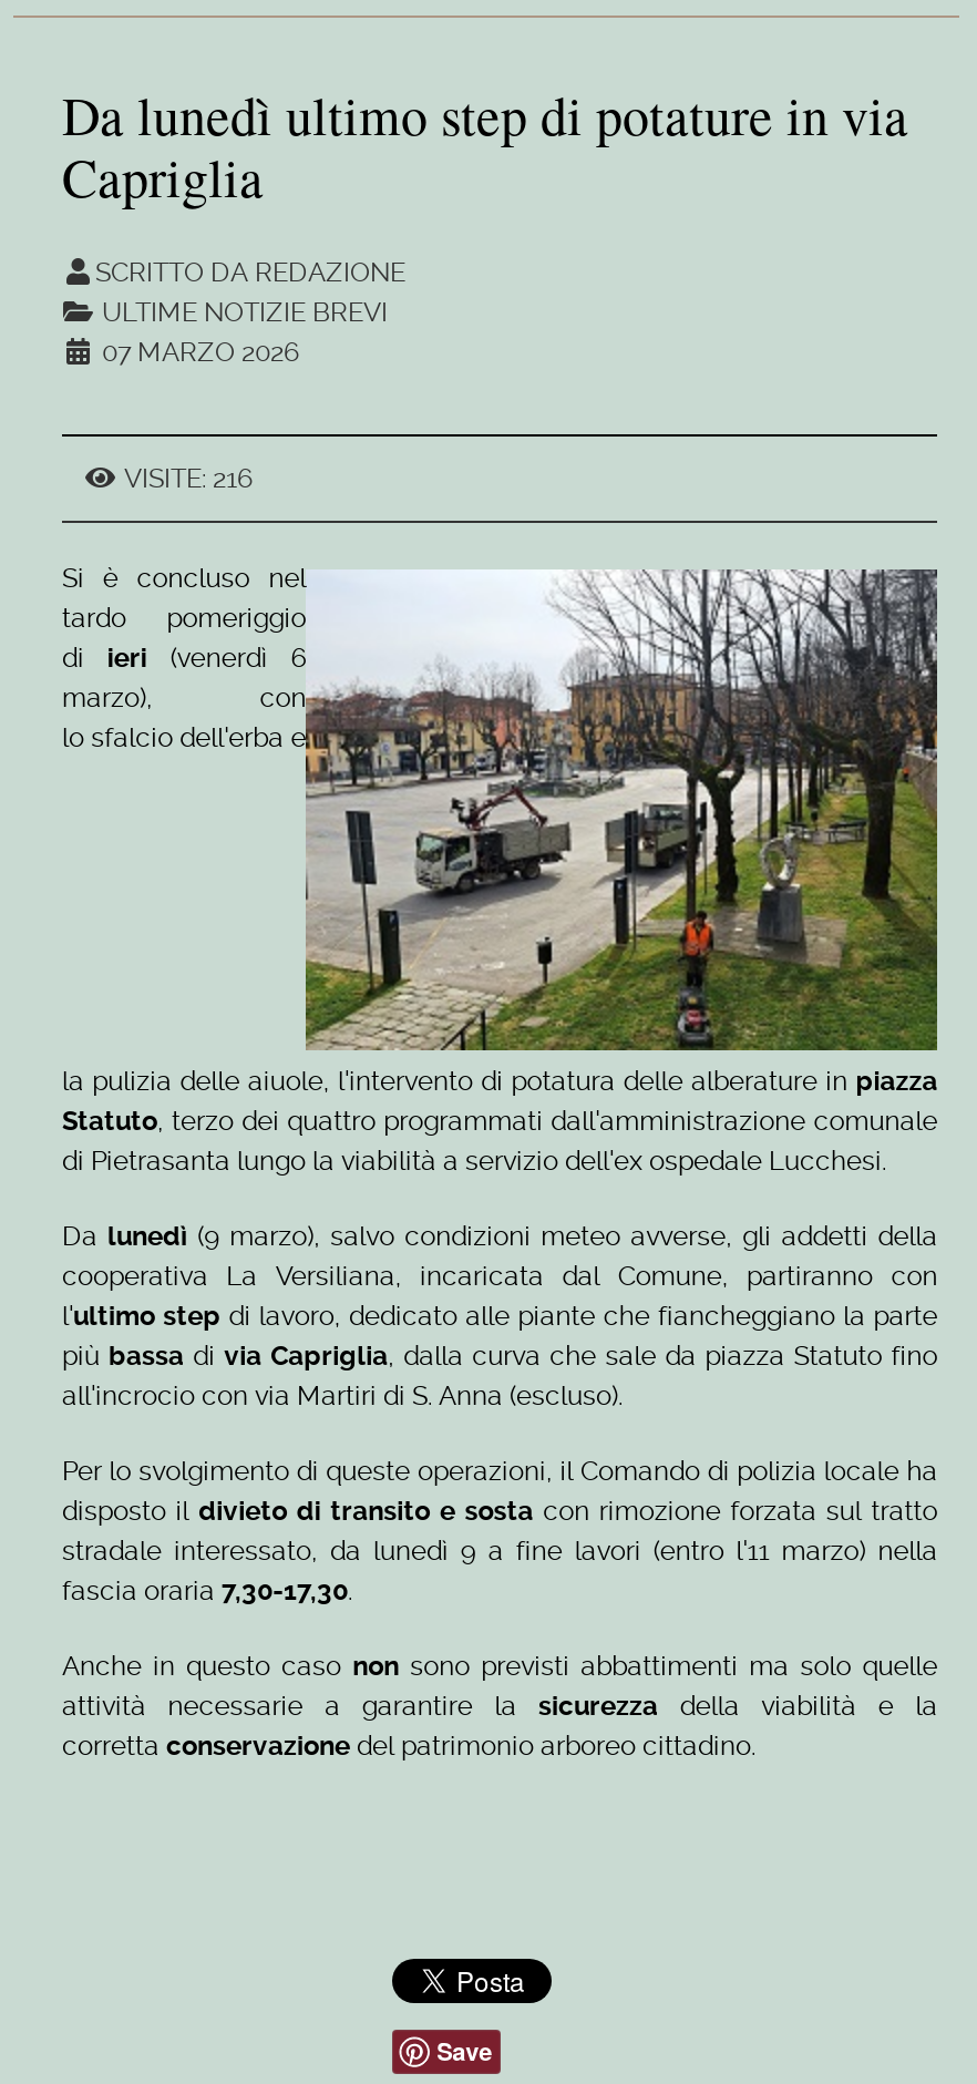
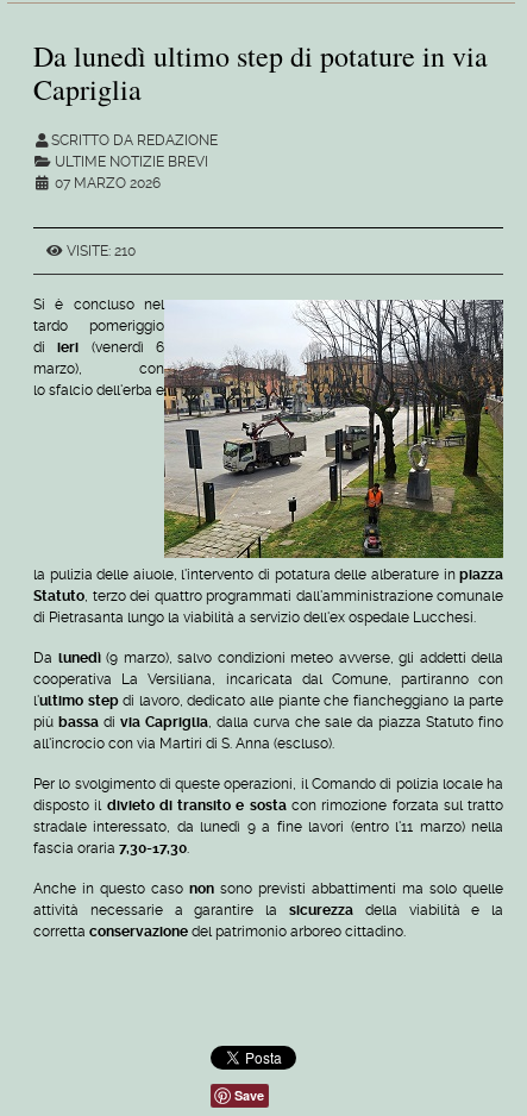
- VISITE: 216
+ VISITE: 210
